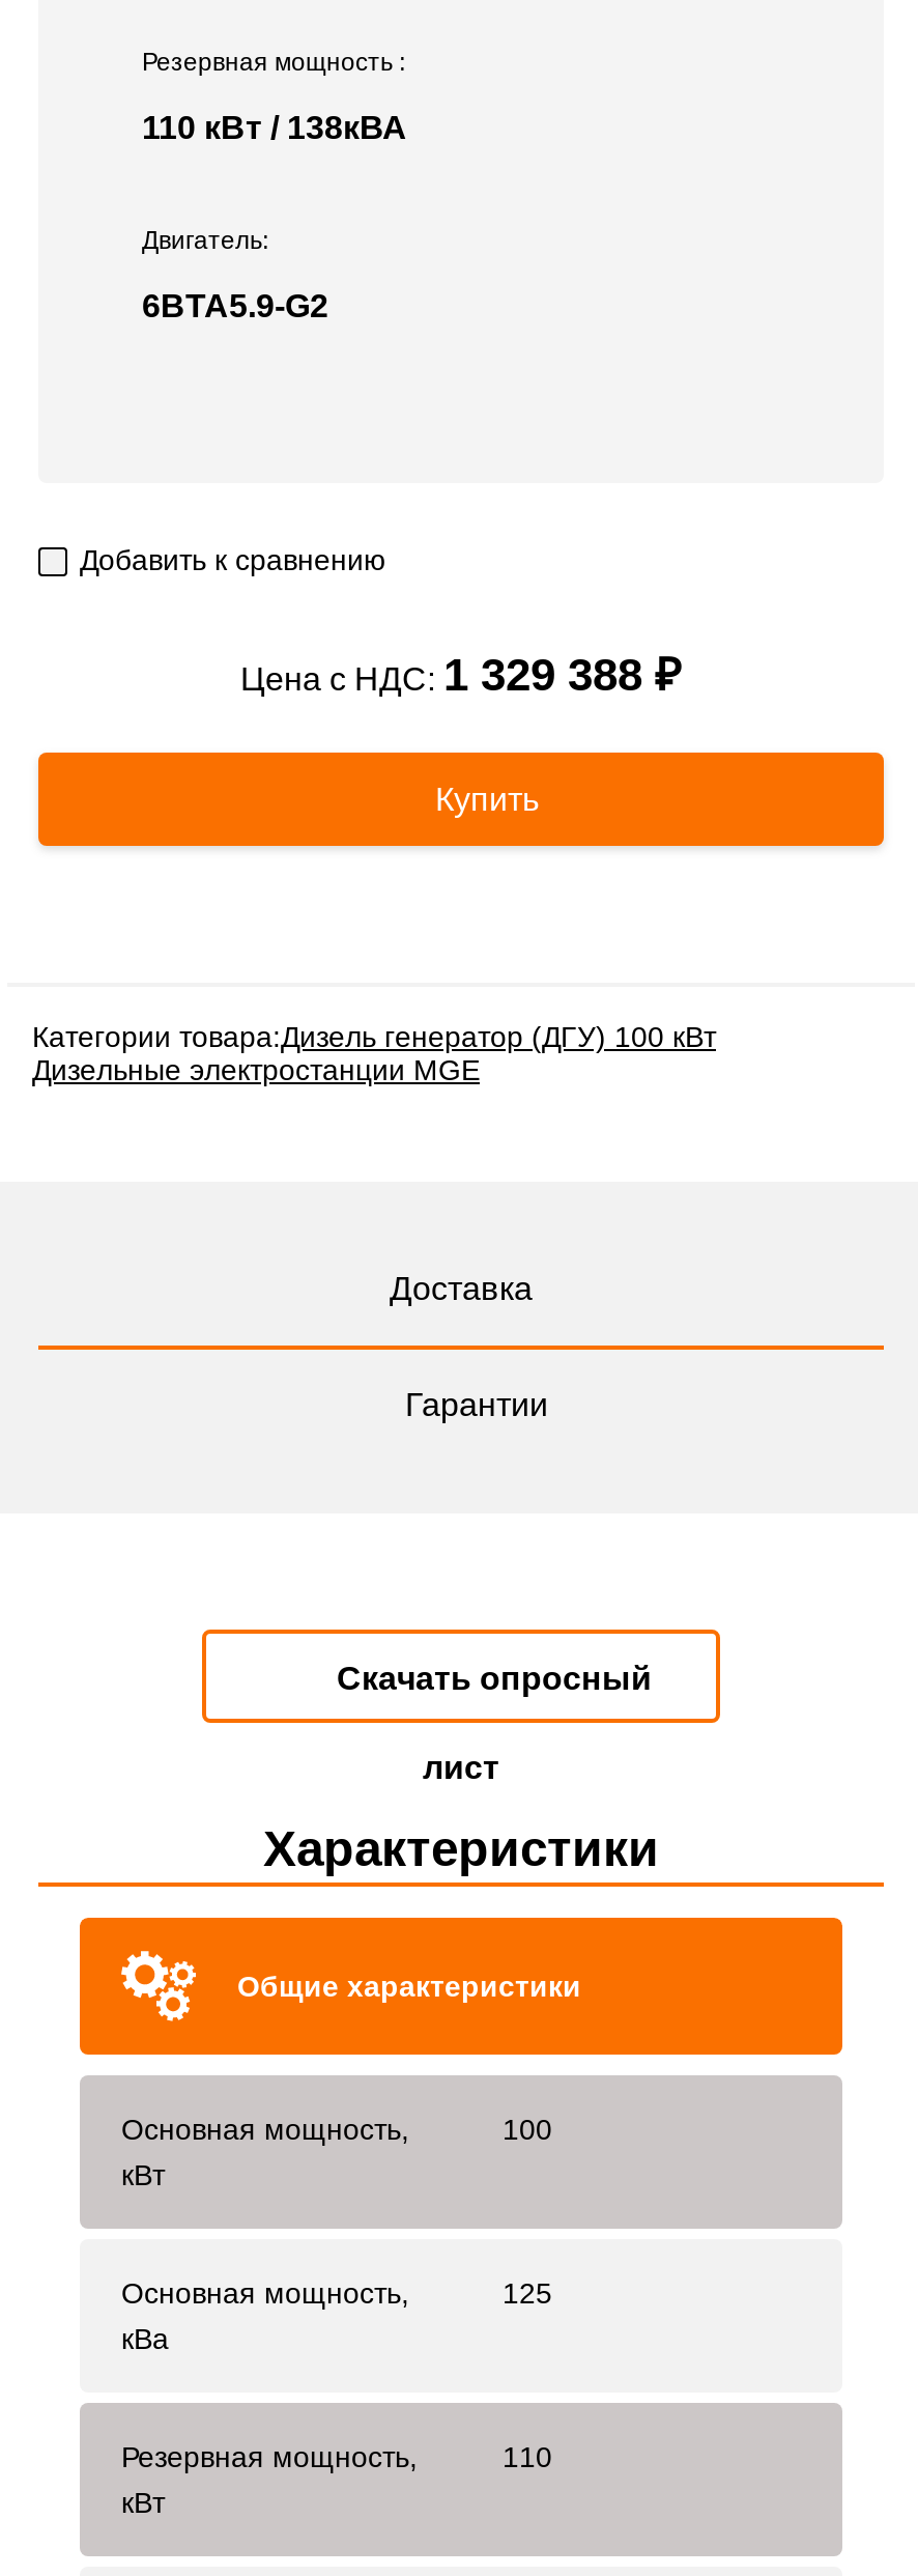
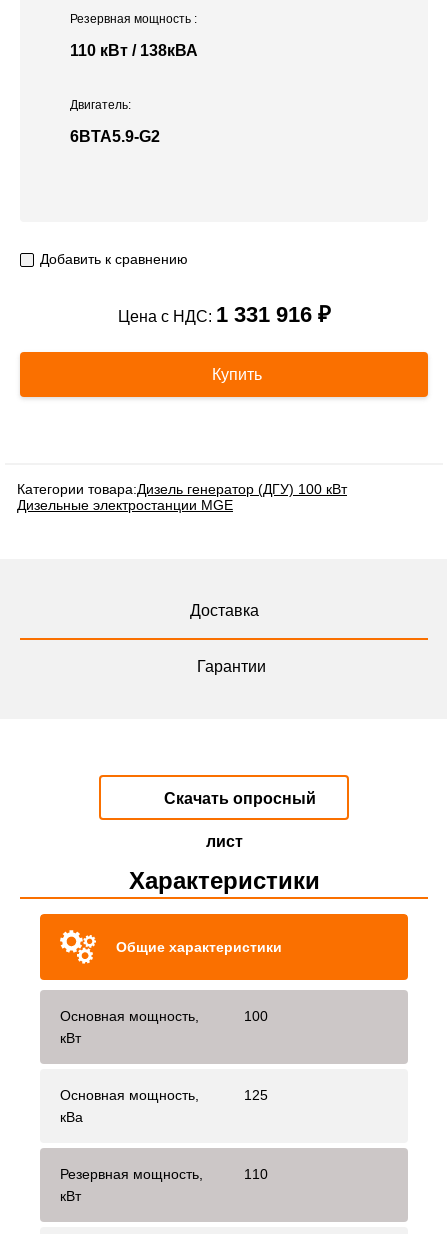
- Цена с НДС: 1 329 388 ₽
+ Цена с НДС: 1 331 916 ₽
